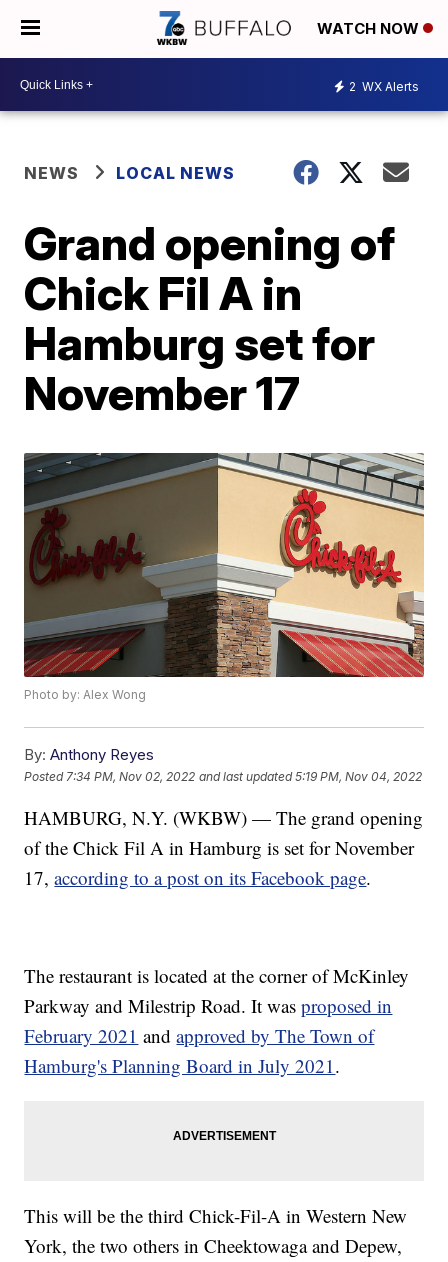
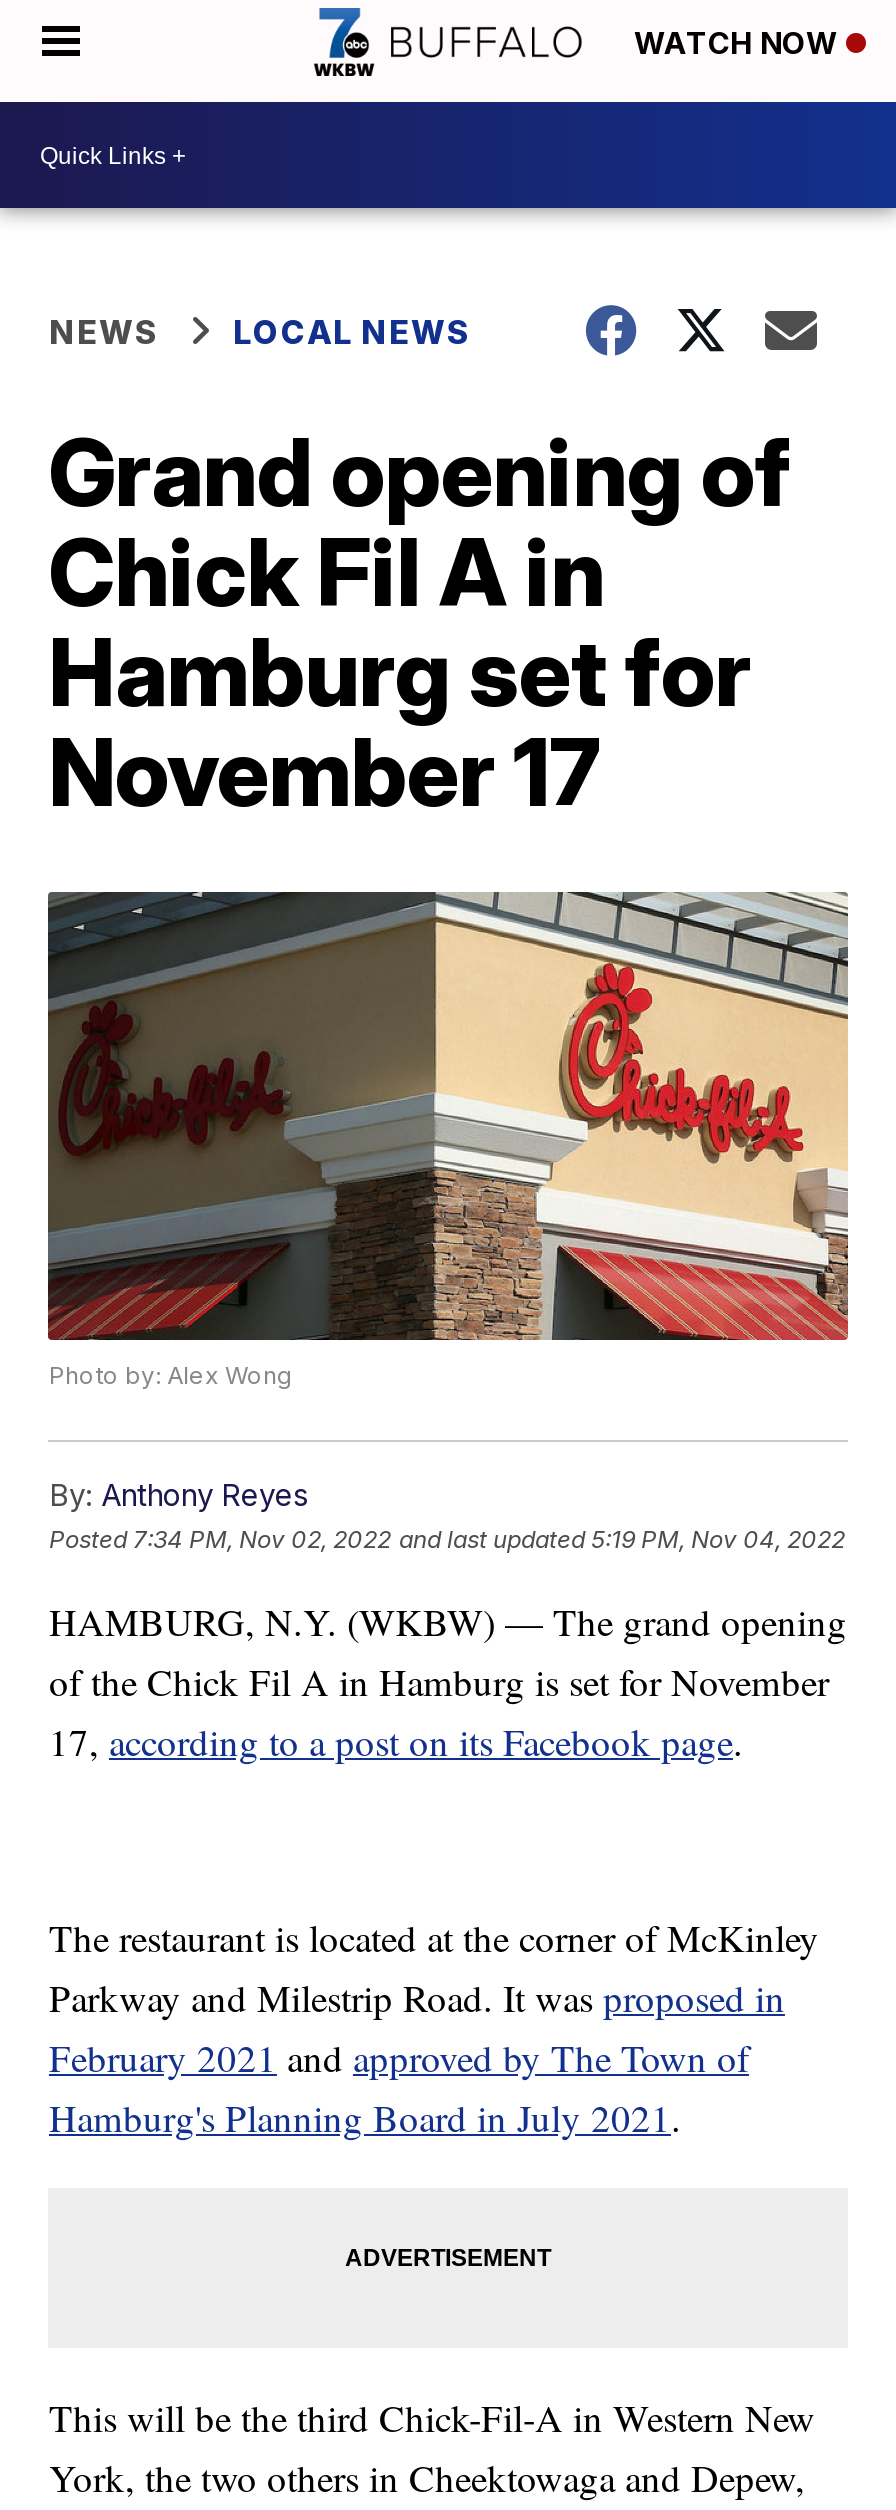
- 2 WX Alerts
